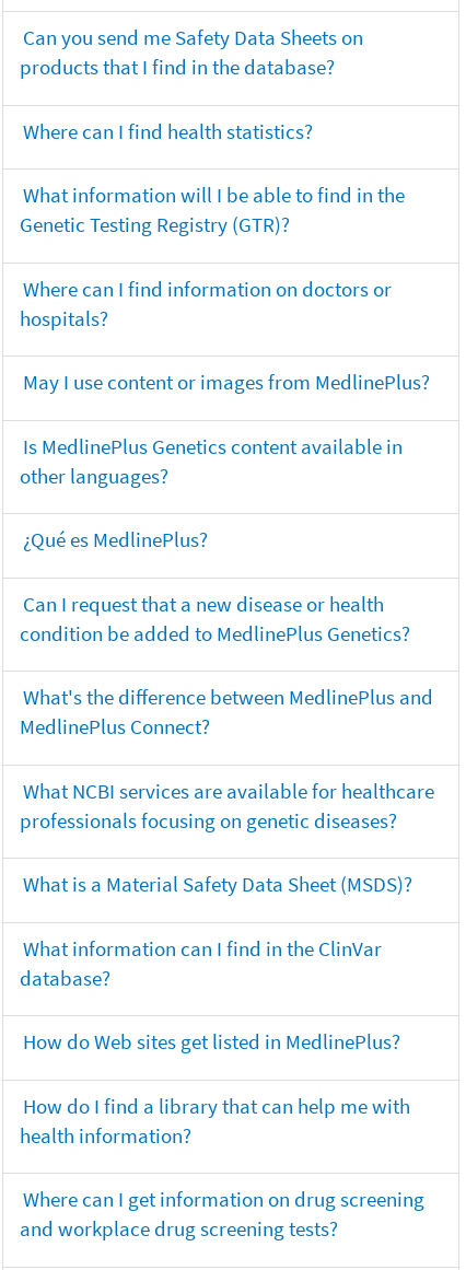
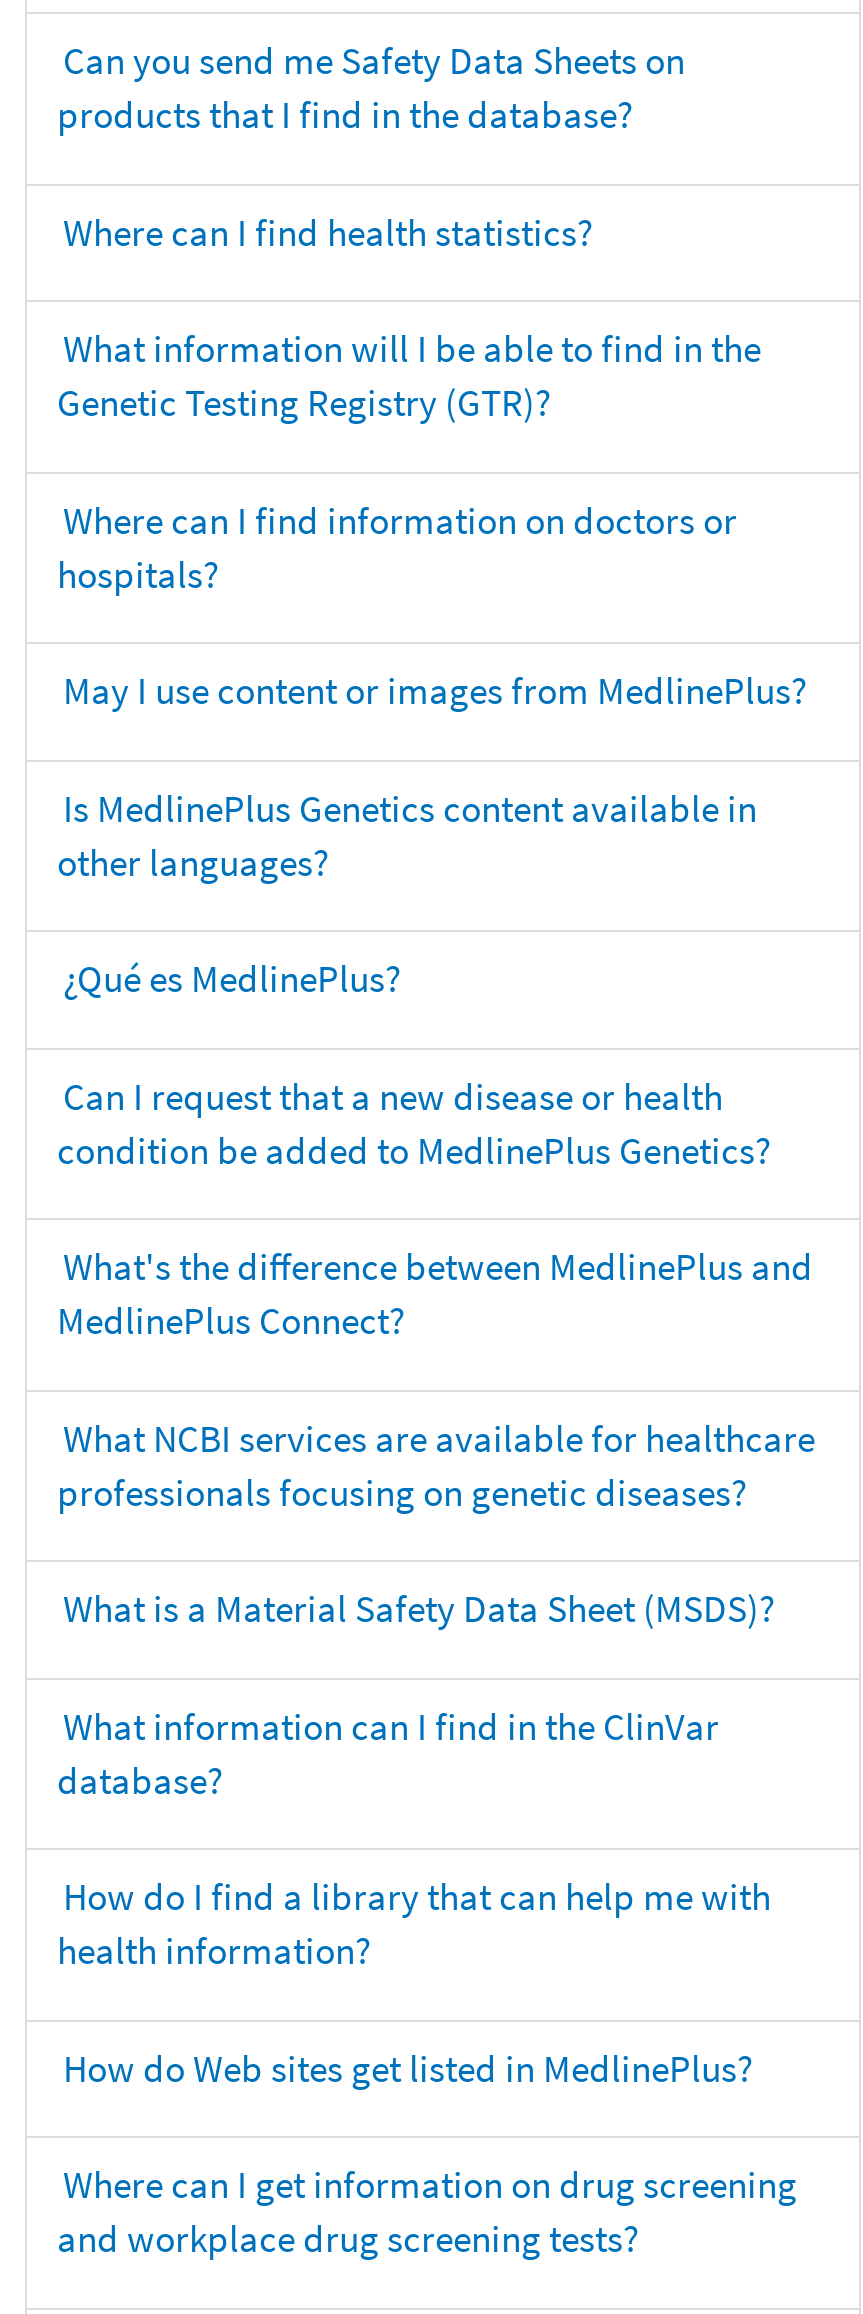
moved down: How do Web sites get listed in MedlinePlus?

moved up: How do I find a library that can help me with | health information?
